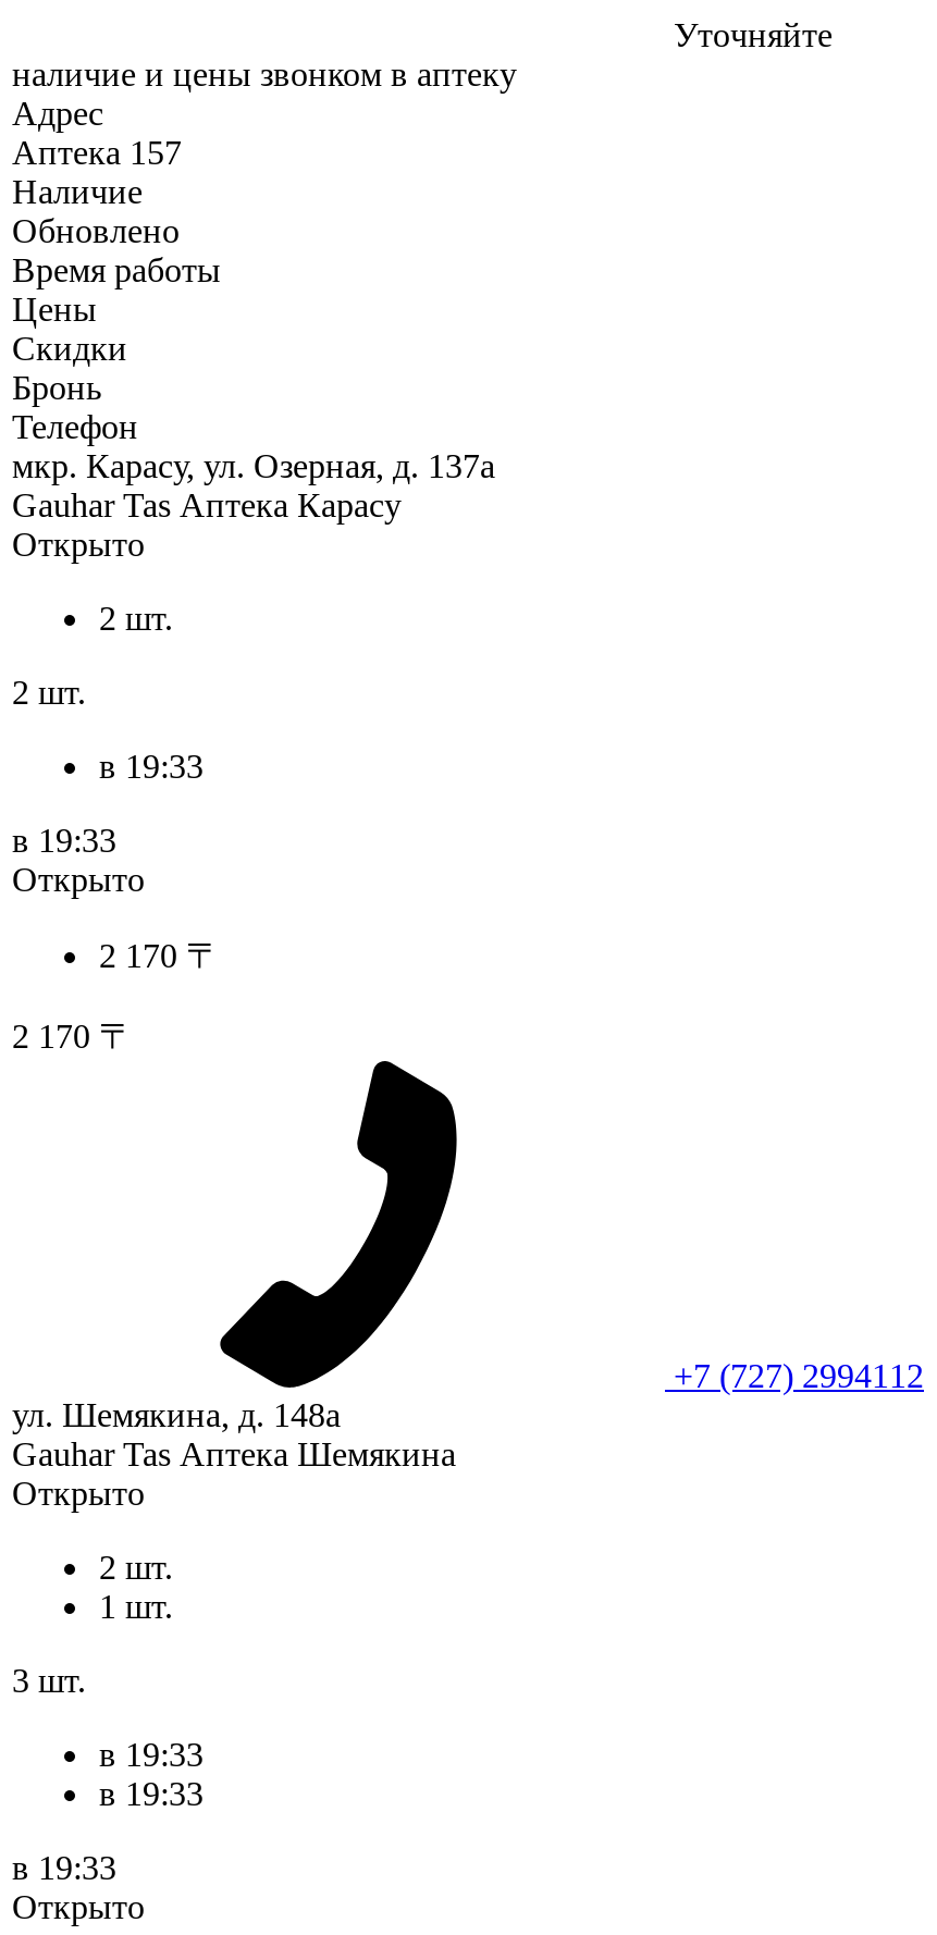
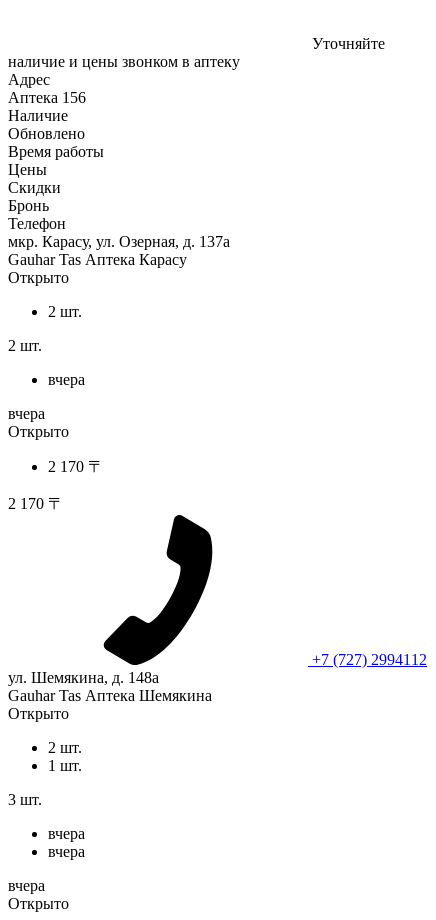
- Аптека 157
+ Аптека 156

- в 19:33
+ вчера

- в 19:33
+ вчера

- в 19:33
- в 19:33
+ вчера
+ вчера

- в 19:33
+ вчера
